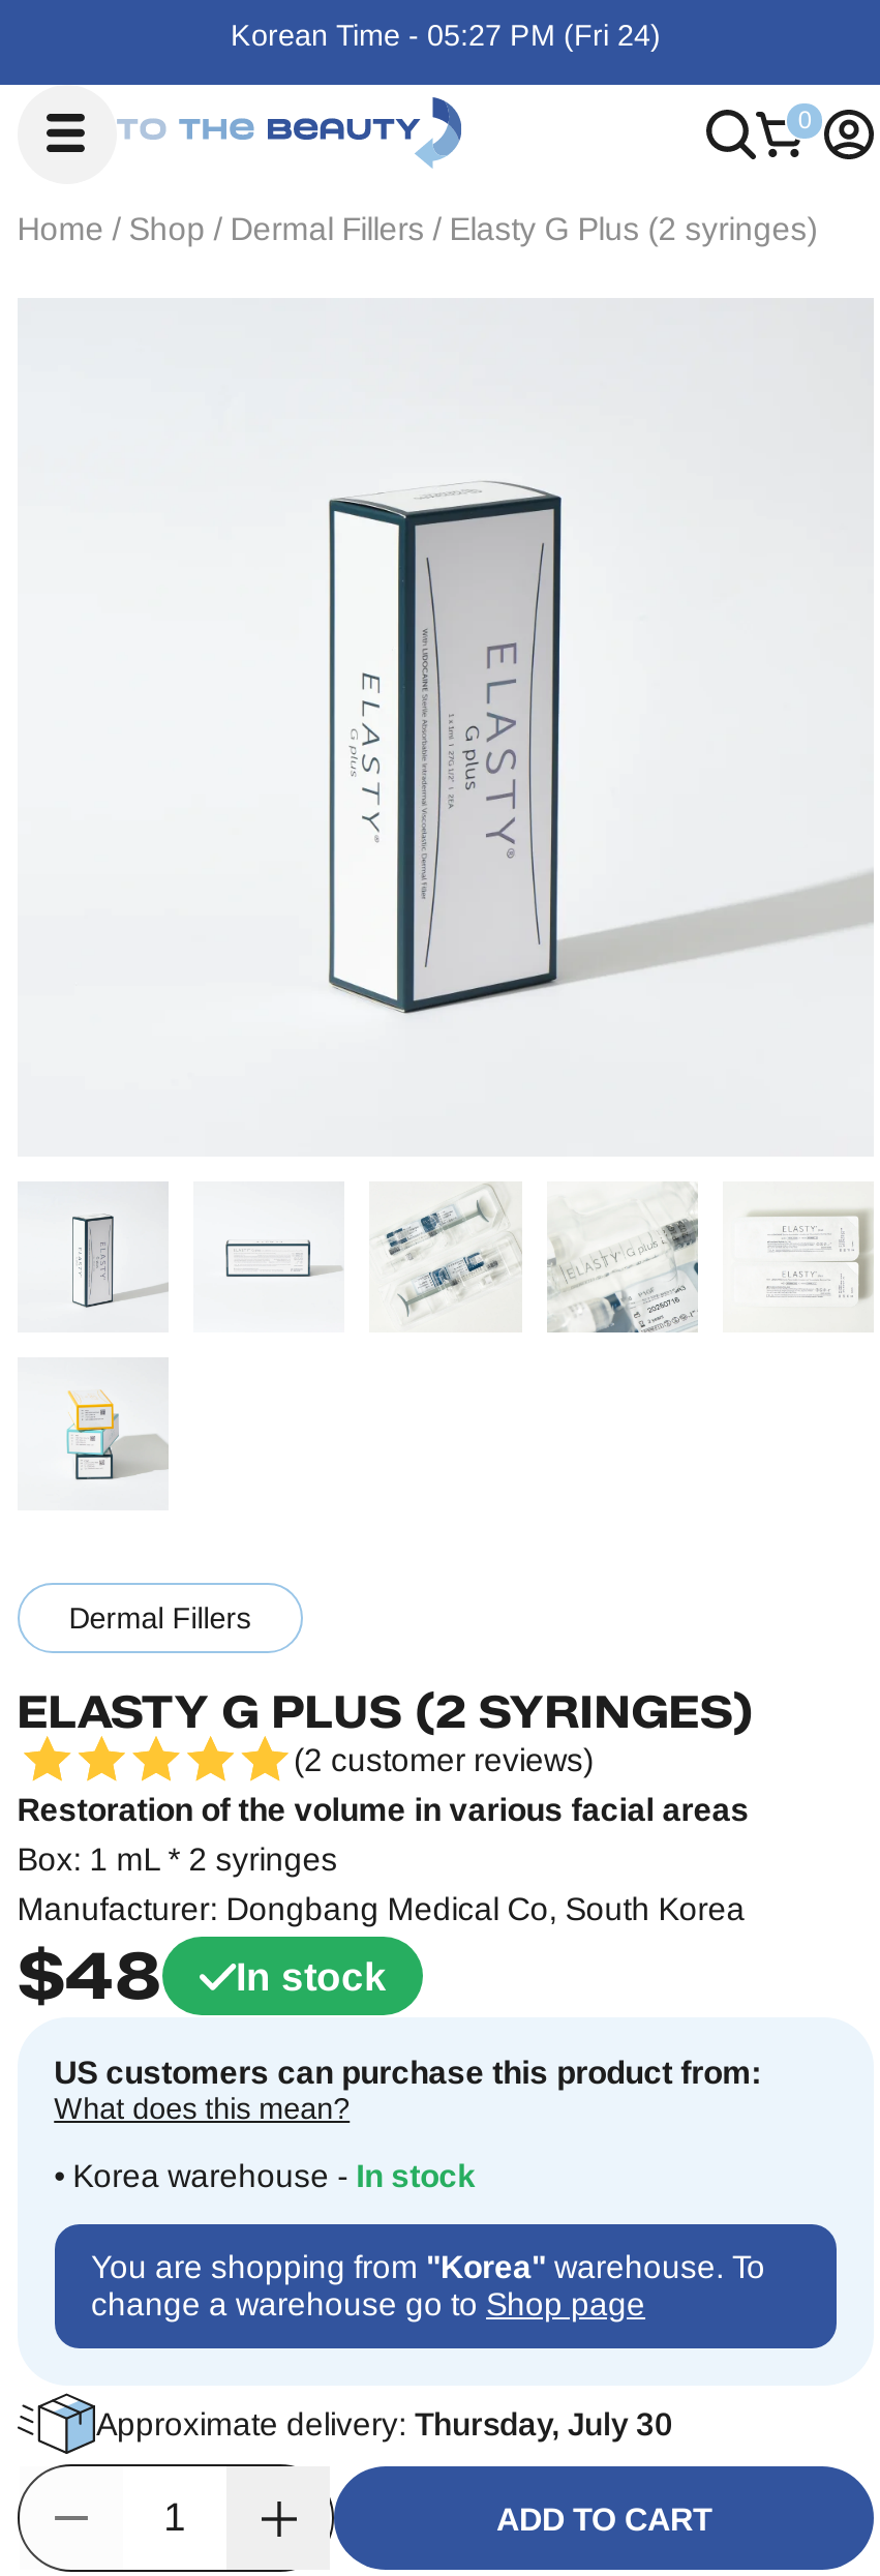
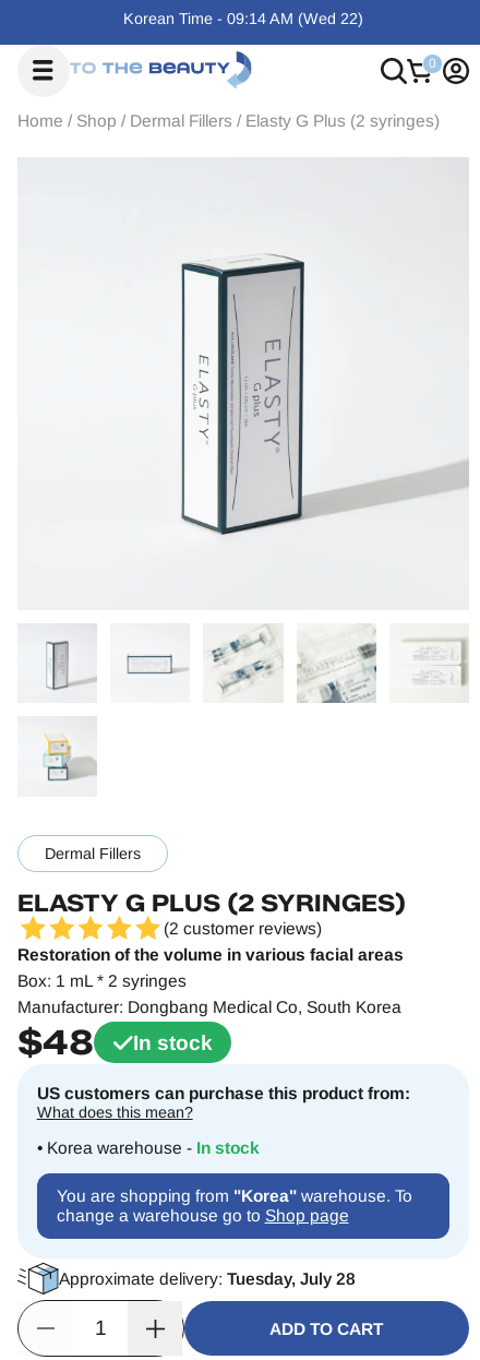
- Korean Time - 05:27 PM (Fri 24)
+ Korean Time - 09:14 AM (Wed 22)

- Approximate delivery: Thursday, July 30
+ Approximate delivery: Tuesday, July 28
